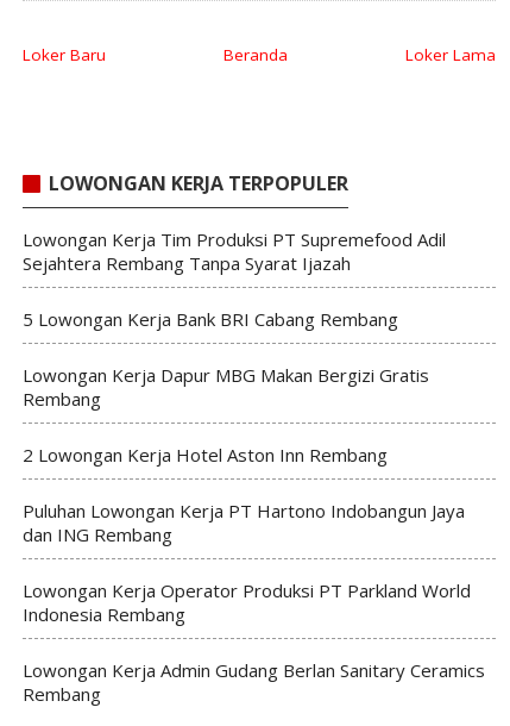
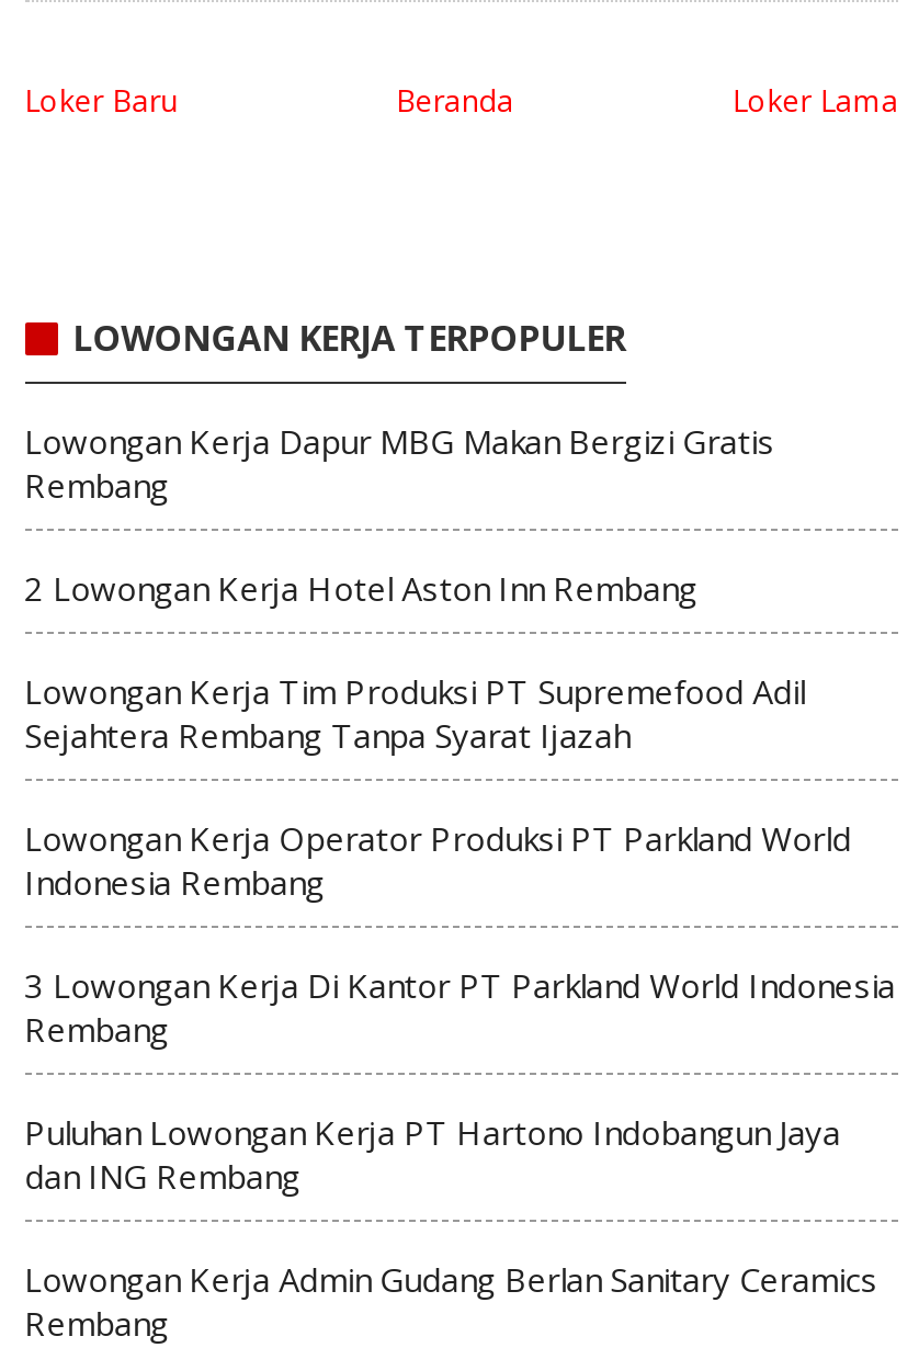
moved down: Lowongan Kerja Tim Produksi PT Supremefood Adil | Sejahtera Rembang Tanpa Syarat Ijazah

- 5 Lowongan Kerja Bank BRI Cabang Rembang

moved up: Lowongan Kerja Dapur MBG Makan Bergizi Gratis | Rembang | 2 Lowongan Kerja Hotel Aston Inn Rembang

+ 3 Lowongan Kerja Di Kantor PT Parkland World Indonesia
+ Rembang

moved down: Puluhan Lowongan Kerja PT Hartono Indobangun Jaya | dan ING Rembang

moved up: Lowongan Kerja Operator Produksi PT Parkland World | Indonesia Rembang
